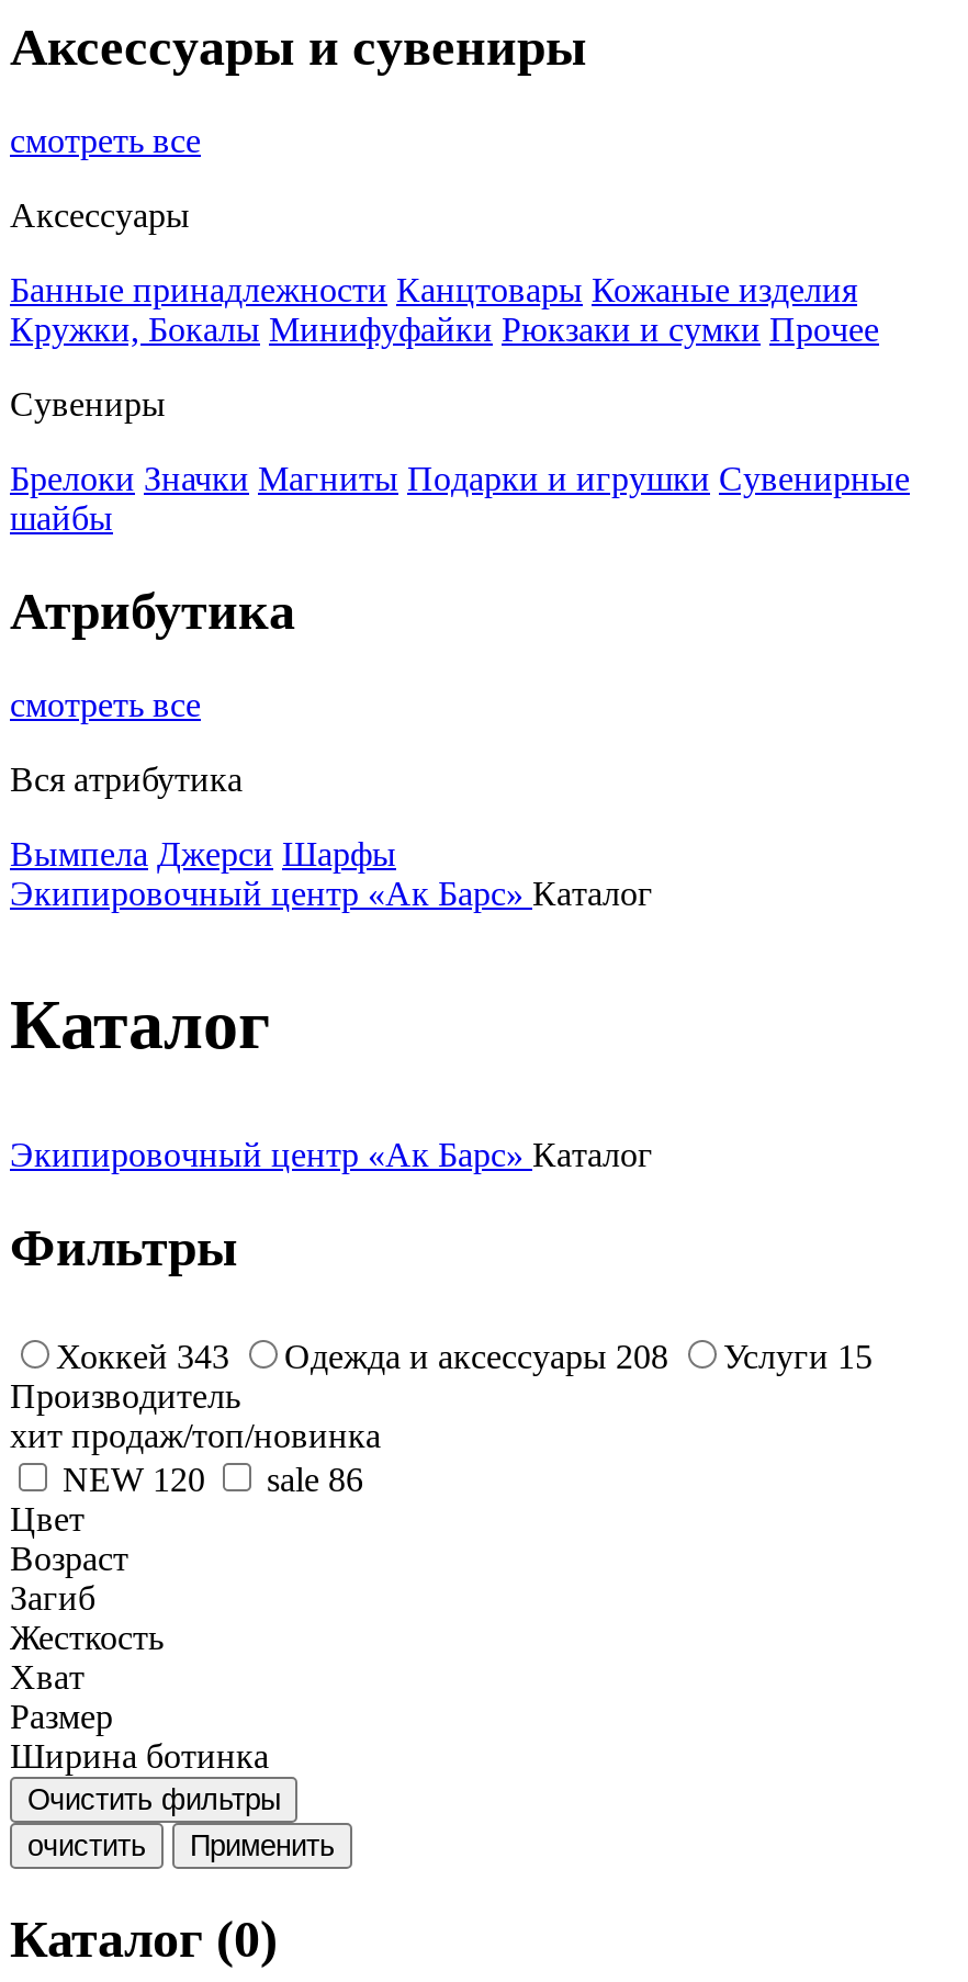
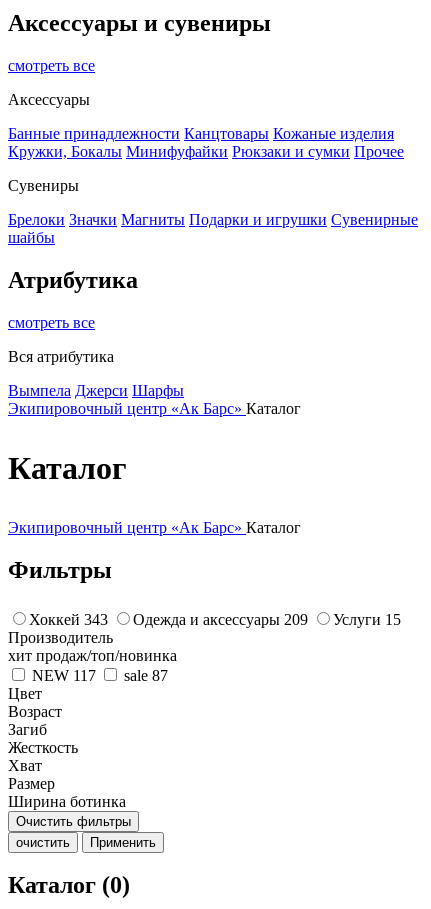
- Одежда и аксессуары 208
+ Одежда и аксессуары 209

- NEW 120
+ NEW 117

- sale 86
+ sale 87
